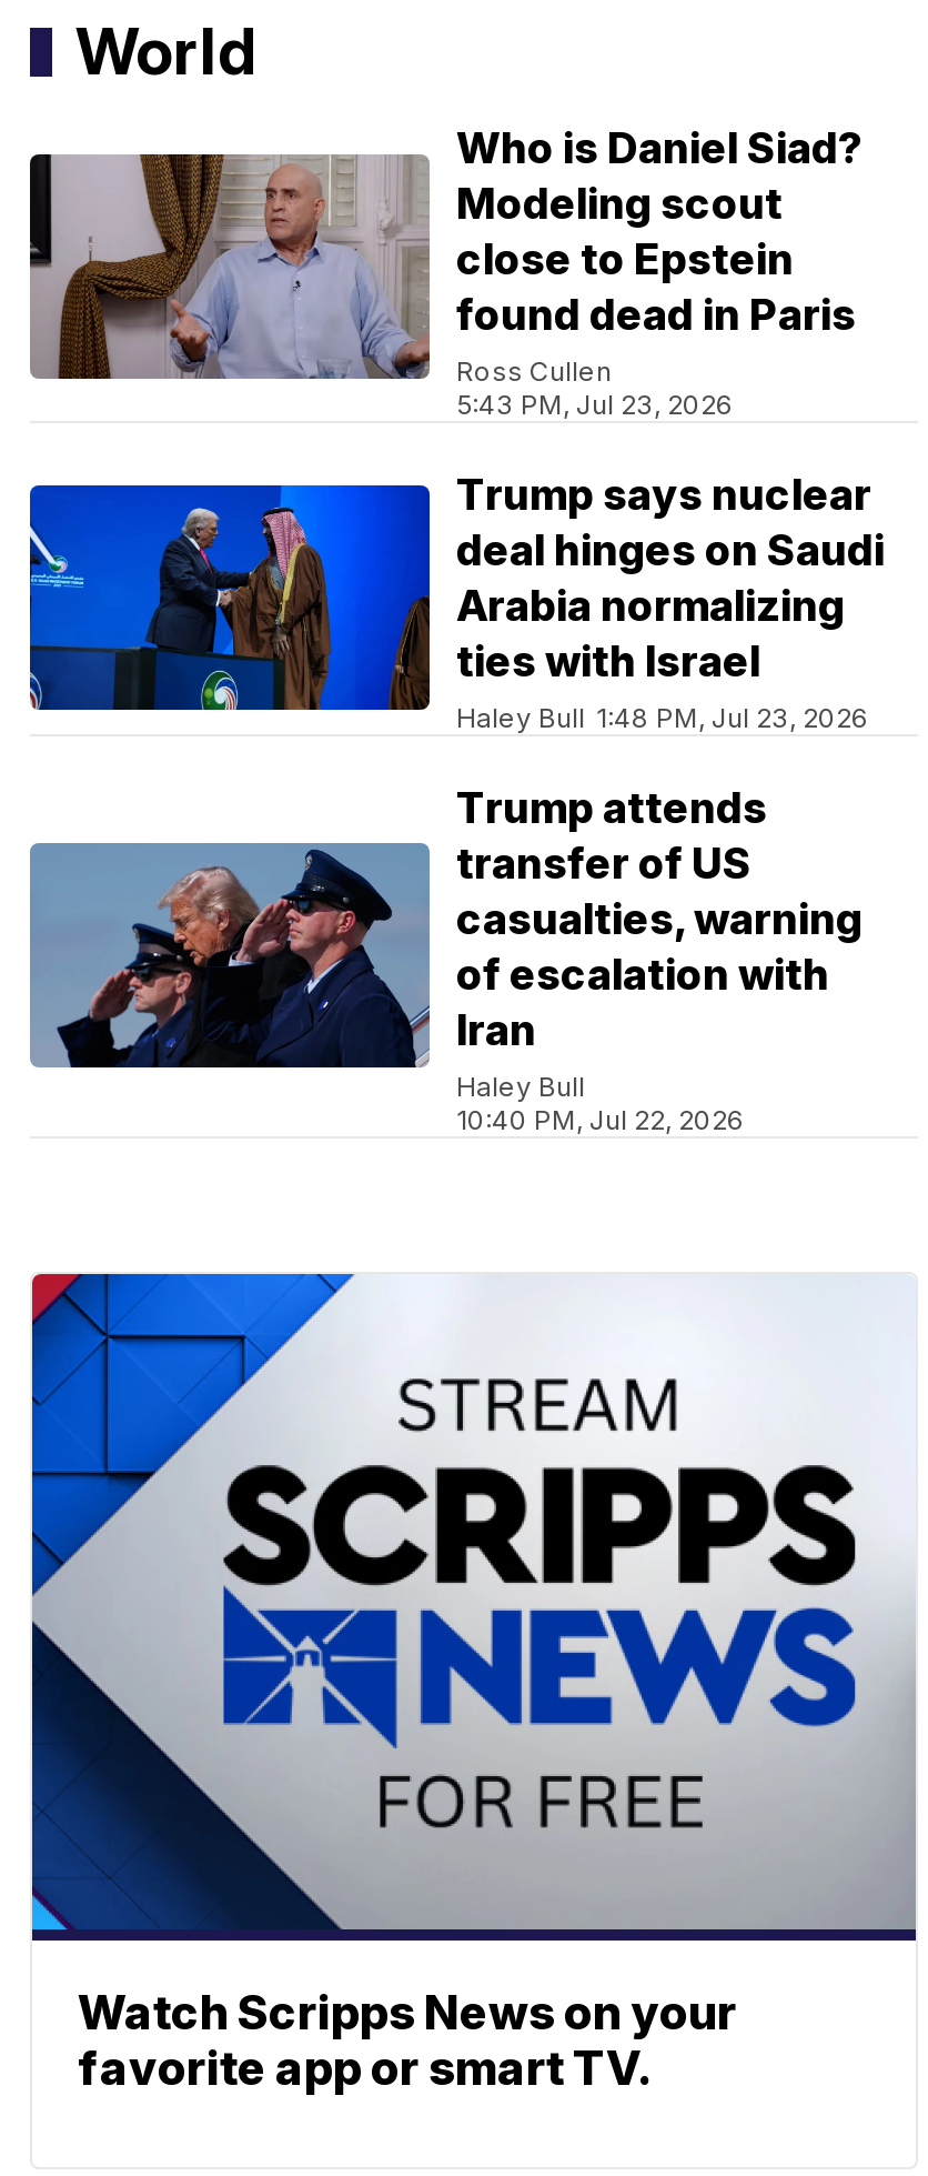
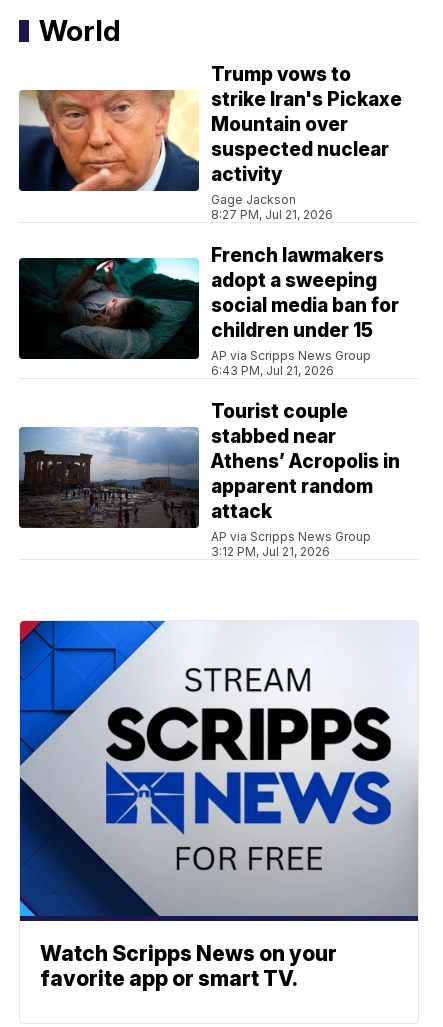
- [image]
- Who is Daniel Siad?
- Modeling scout
- close to Epstein
- found dead in Paris
- Ross Cullen
- 5:43 PM, Jul 23, 2026
+ [image]
+ Trump vows to
+ strike Iran's Pickaxe
+ Mountain over
+ suspected nuclear
+ activity
+ Gage Jackson
+ 8:27 PM, Jul 21, 2026

- [image]
- Trump says nuclear
- deal hinges on Saudi
- Arabia normalizing
- ties with Israel
- Haley Bull 1:48 PM, Jul 23, 2026
+ [image]
+ French lawmakers
+ adopt a sweeping
+ social media ban for
+ children under 15
+ AP via Scripps News Group
+ 6:43 PM, Jul 21, 2026

- [image]
- Trump attends
- transfer of US
- casualties, warning
- of escalation with
- Iran
- Haley Bull
- 10:40 PM, Jul 22, 2026
+ [image]
+ Tourist couple
+ stabbed near
+ Athens’ Acropolis in
+ apparent random
+ attack
+ AP via Scripps News Group
+ 3:12 PM, Jul 21, 2026
